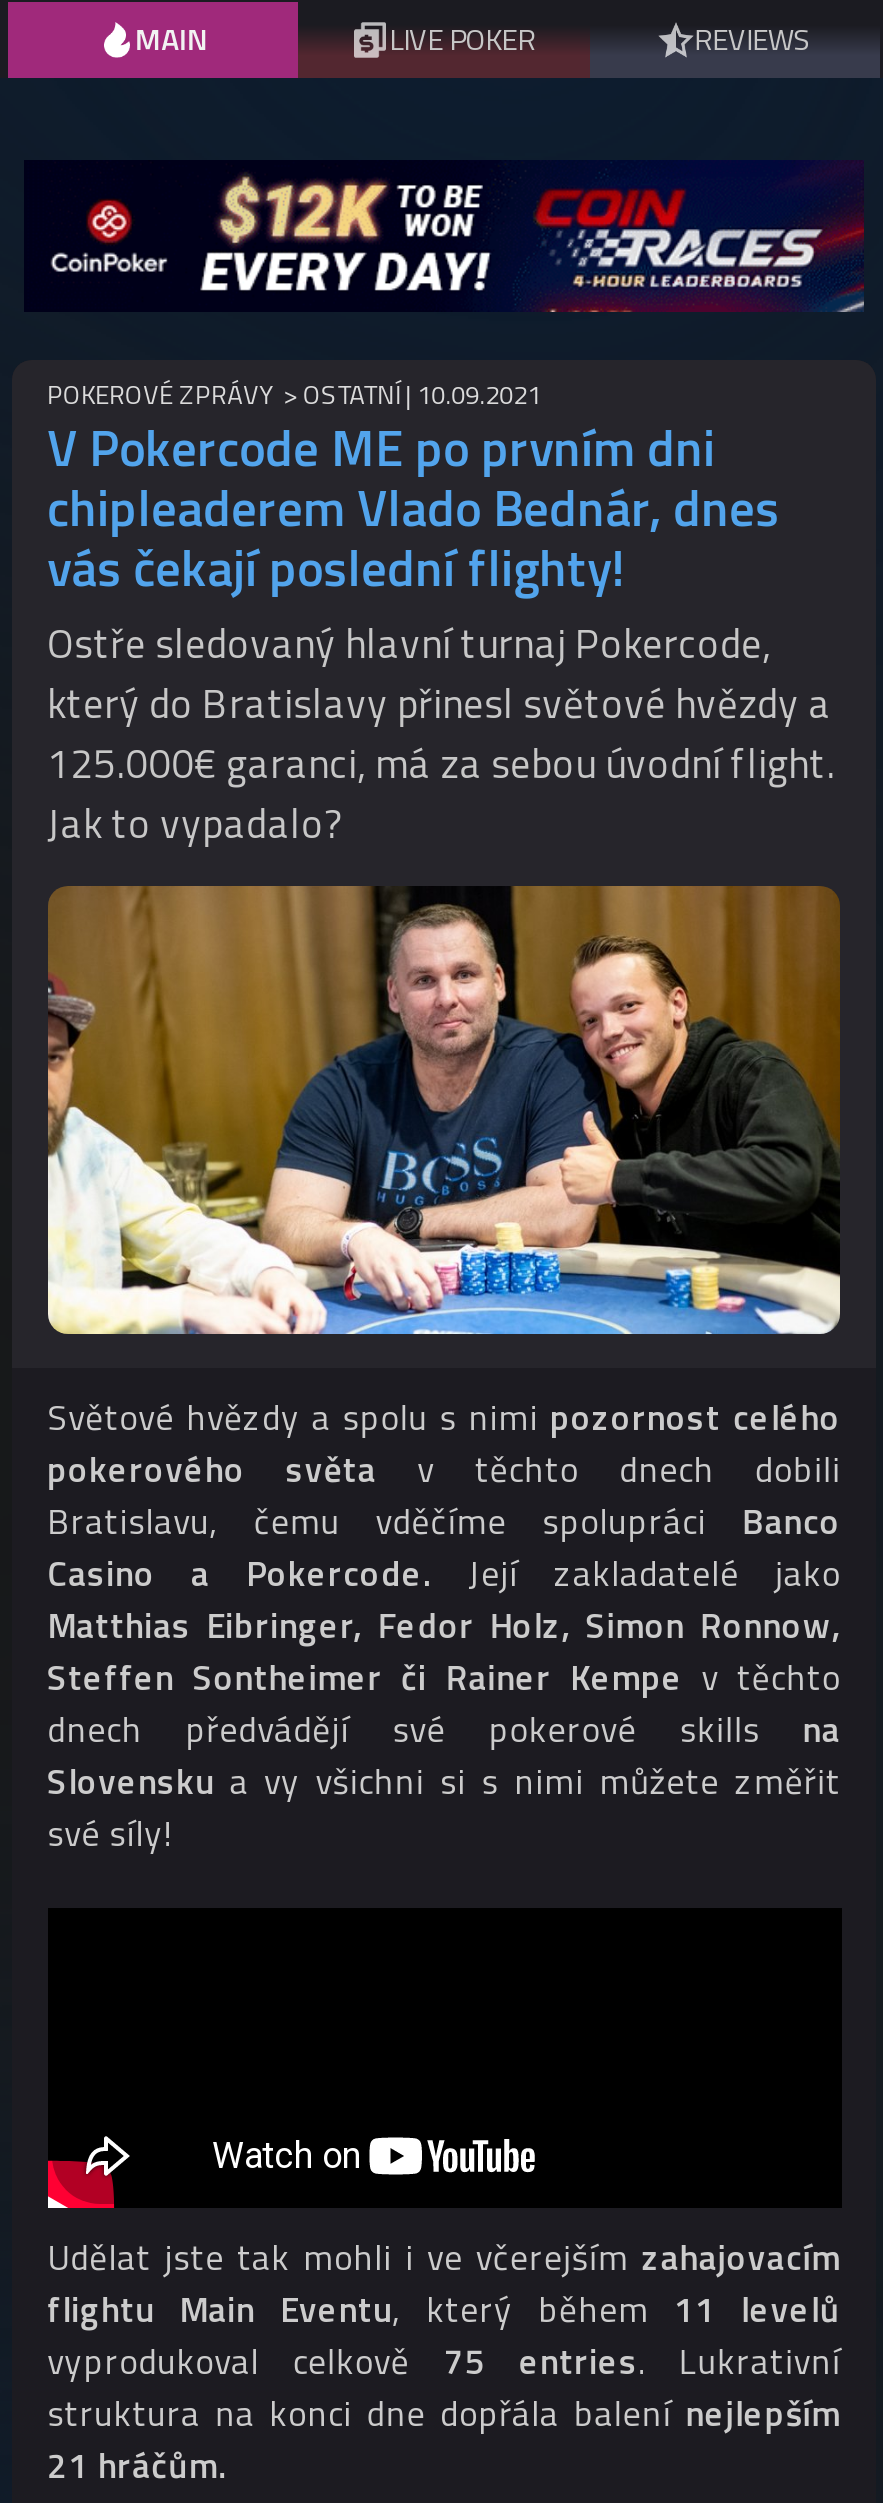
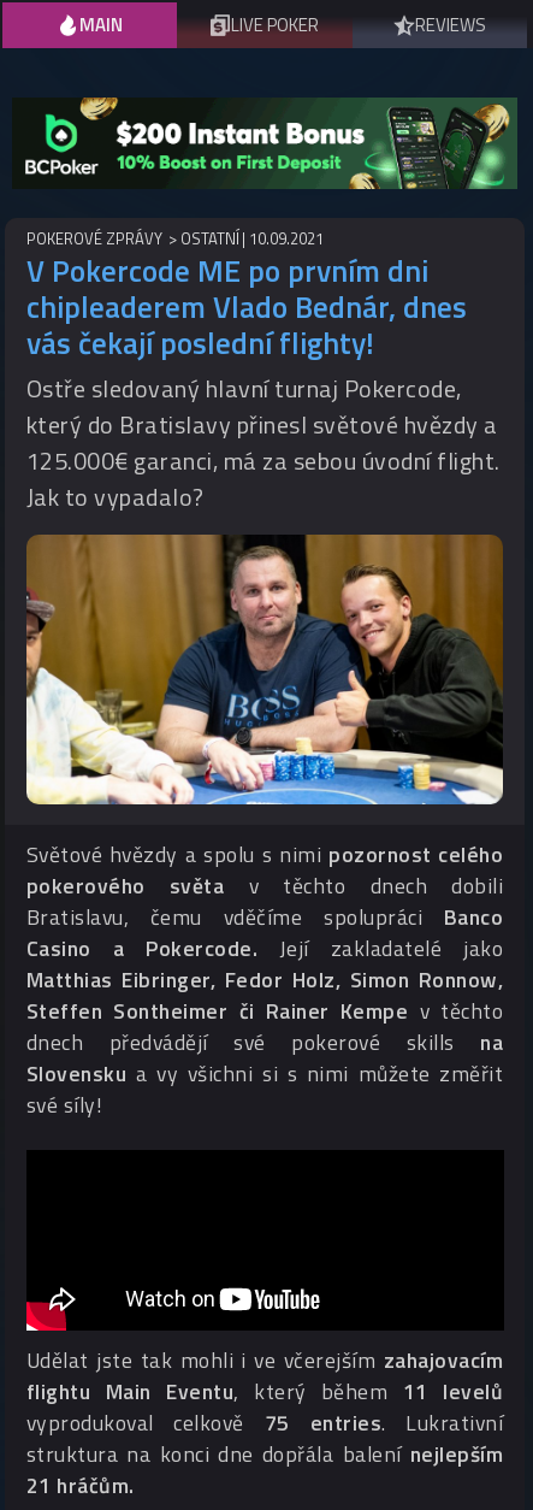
- [image]
+ [image]
